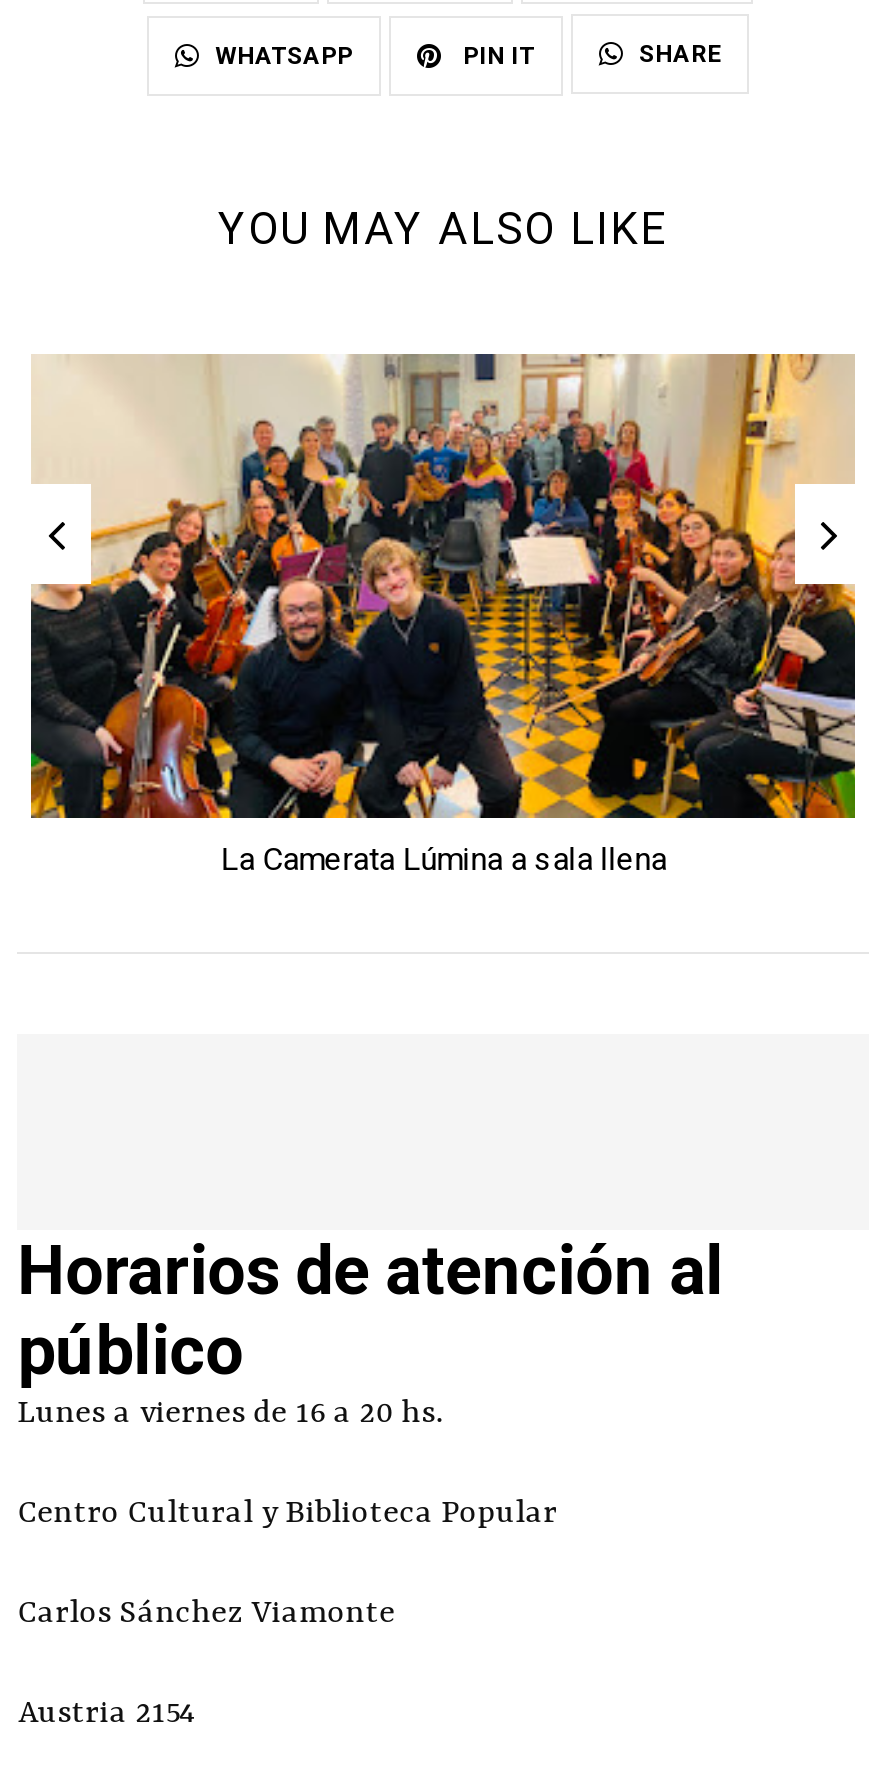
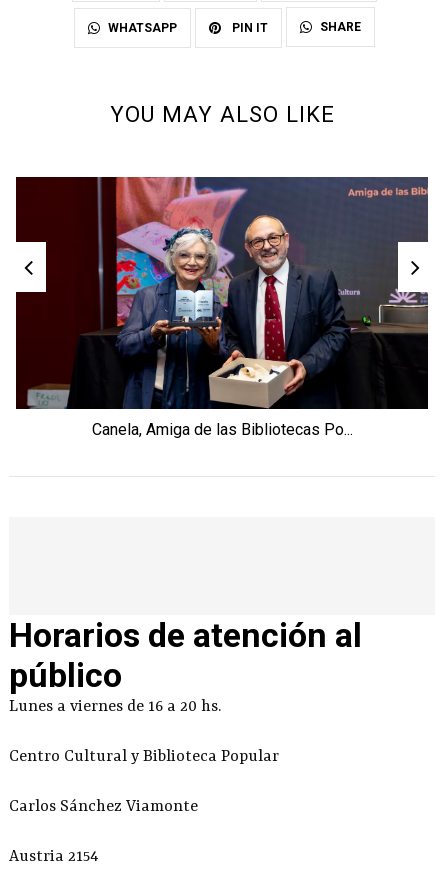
- [image]
- La Camerata Lúmina a sala llena
+ [image]
+ Canela, Amiga de las Bibliotecas Po...
